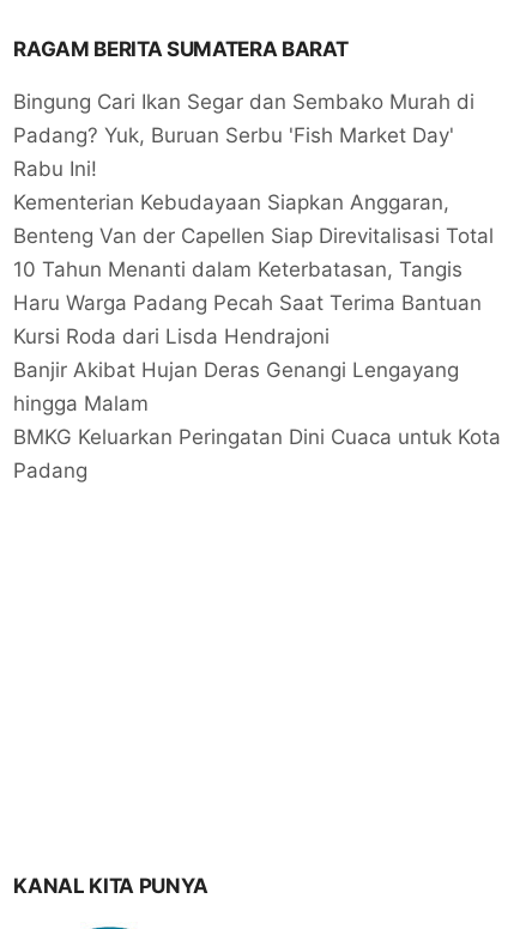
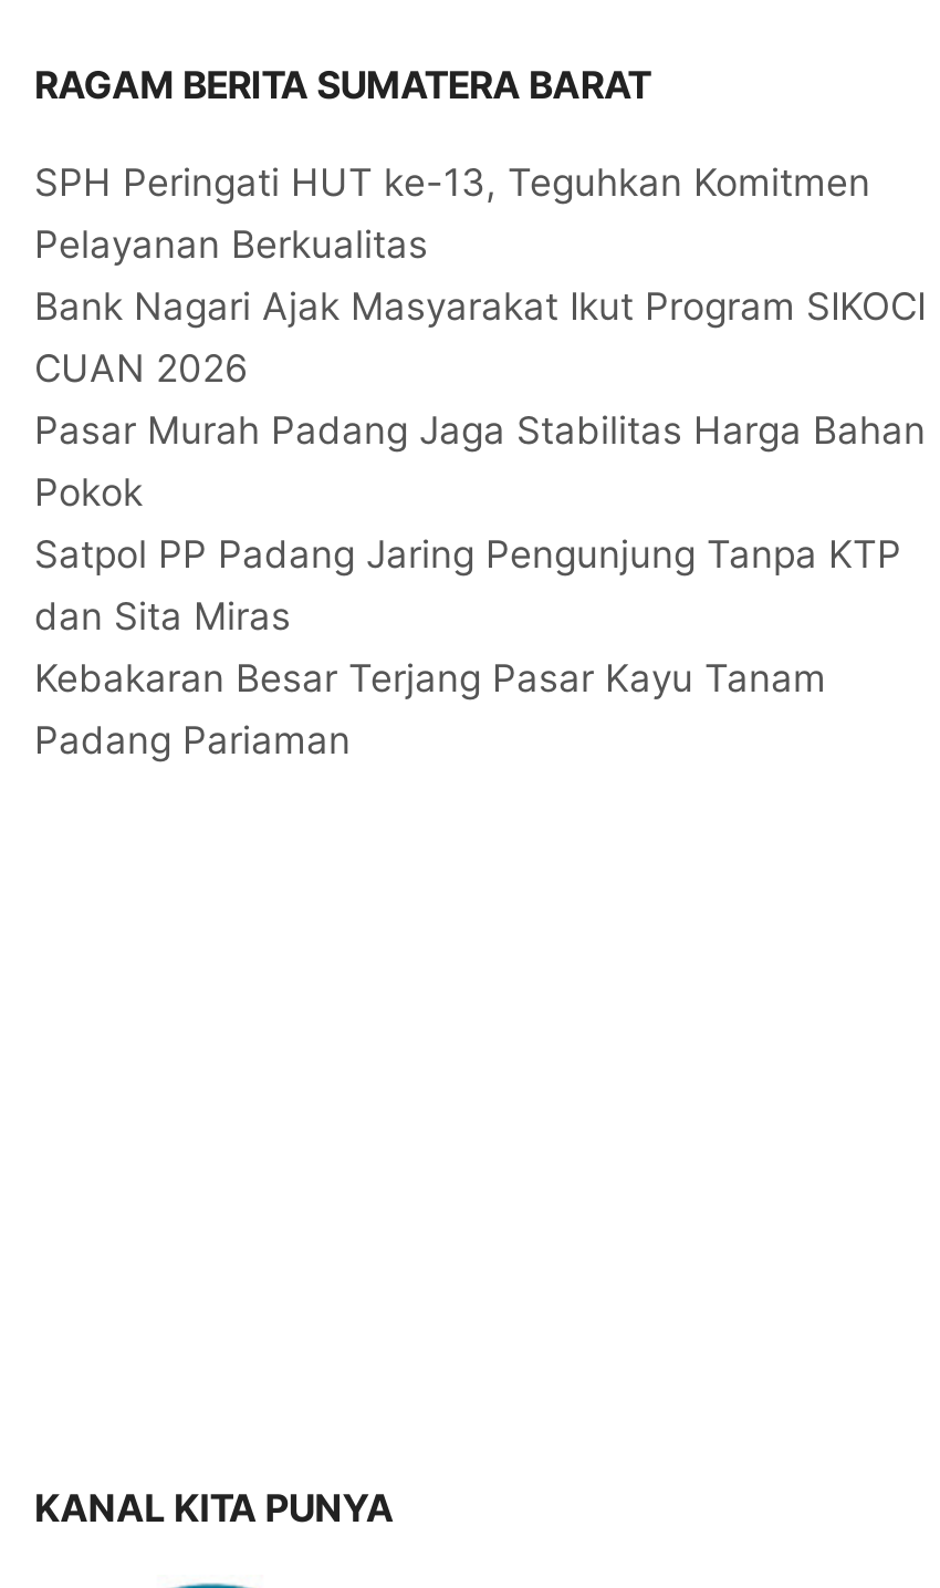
- Bingung Cari Ikan Segar dan Sembako Murah di
- Padang? Yuk, Buruan Serbu 'Fish Market Day'
- Rabu Ini!
- Kementerian Kebudayaan Siapkan Anggaran,
- Benteng Van der Capellen Siap Direvitalisasi Total
- 10 Tahun Menanti dalam Keterbatasan, Tangis
- Haru Warga Padang Pecah Saat Terima Bantuan
- Kursi Roda dari Lisda Hendrajoni
- Banjir Akibat Hujan Deras Genangi Lengayang
- hingga Malam
- BMKG Keluarkan Peringatan Dini Cuaca untuk Kota
- Padang
+ SPH Peringati HUT ke-13, Teguhkan Komitmen
+ Pelayanan Berkualitas
+ Bank Nagari Ajak Masyarakat Ikut Program SIKOCI
+ CUAN 2026
+ Pasar Murah Padang Jaga Stabilitas Harga Bahan
+ Pokok
+ Satpol PP Padang Jaring Pengunjung Tanpa KTP
+ dan Sita Miras
+ Kebakaran Besar Terjang Pasar Kayu Tanam
+ Padang Pariaman
